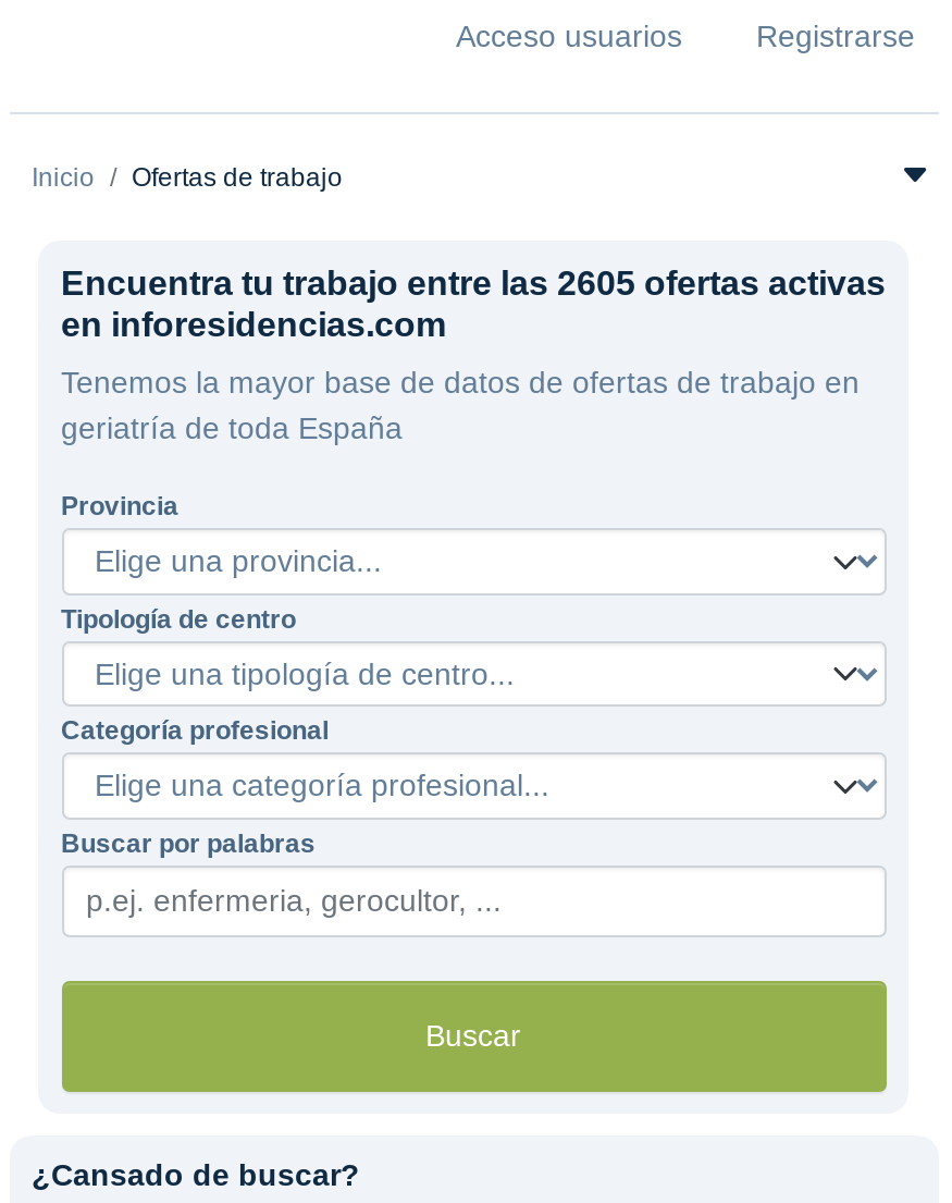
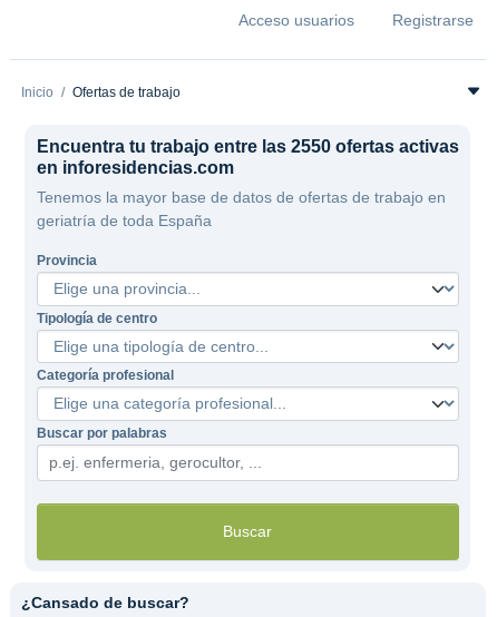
- Encuentra tu trabajo entre las 2605 ofertas activas
+ Encuentra tu trabajo entre las 2550 ofertas activas
